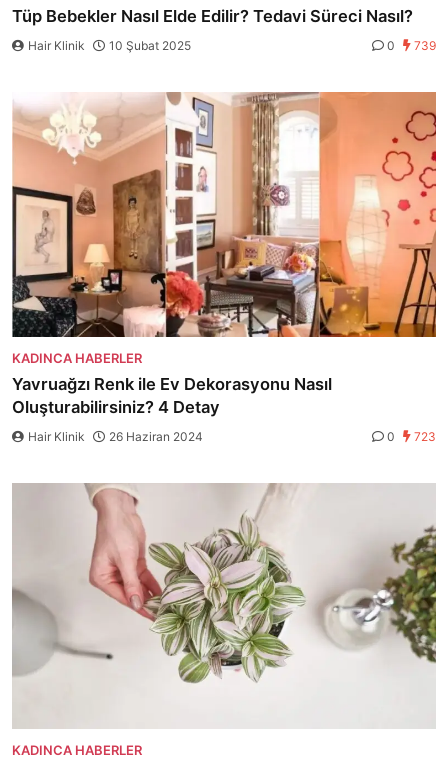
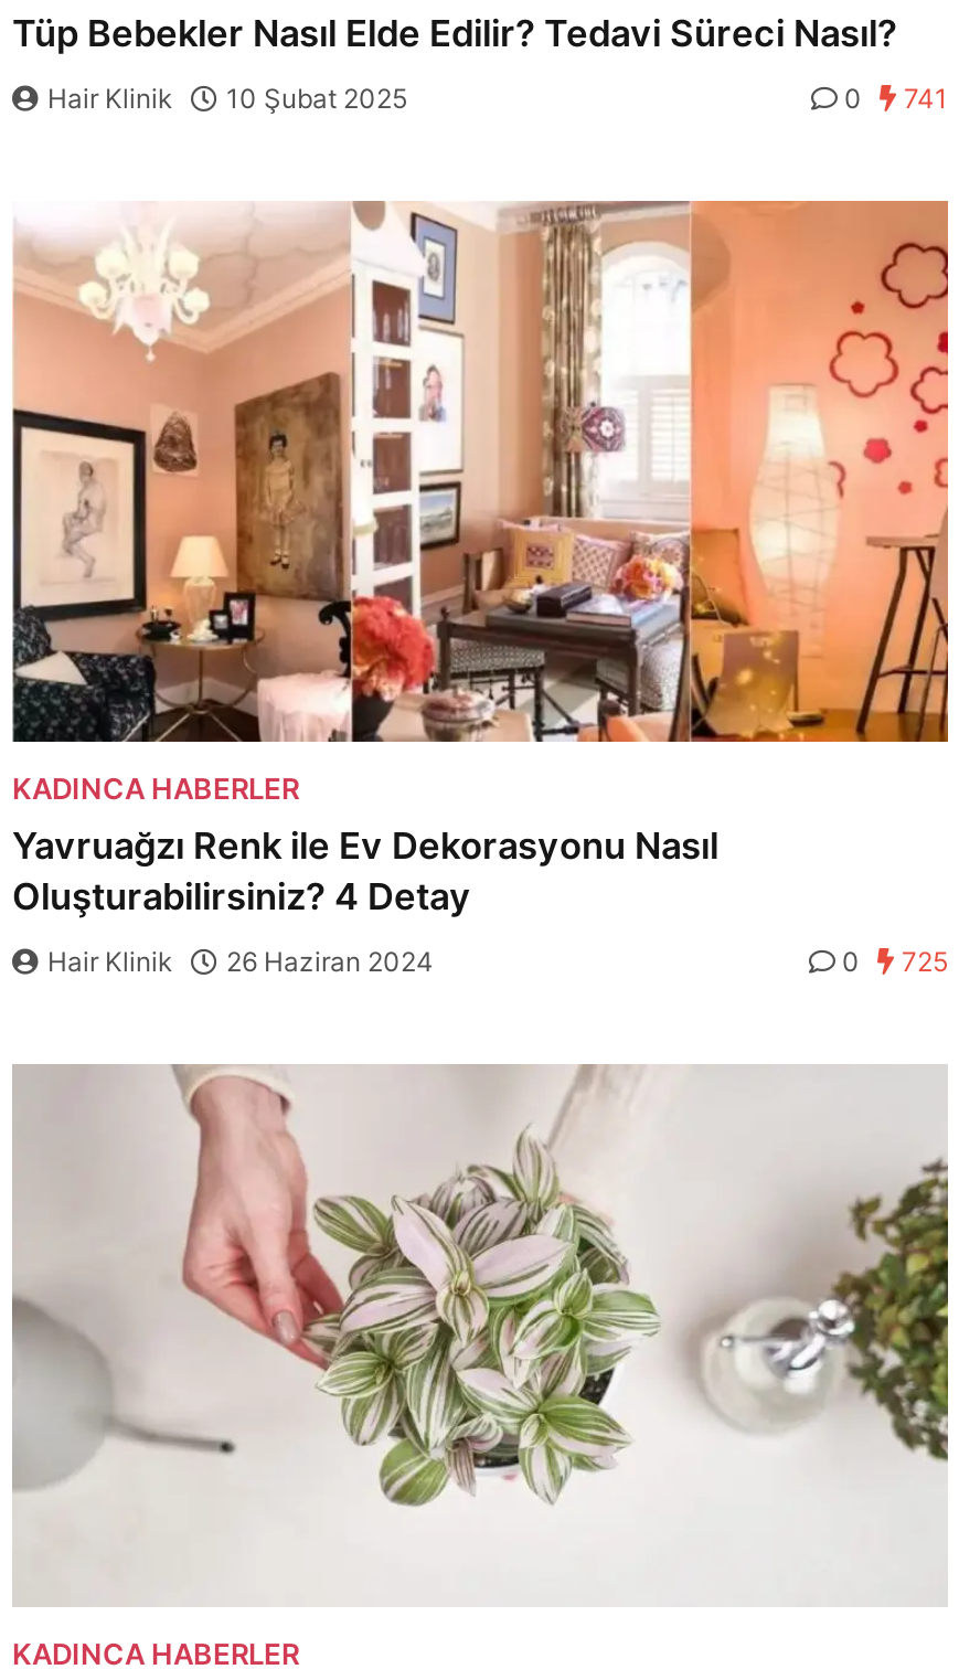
- 0 739
+ 0 741

- 0 723
+ 0 725
